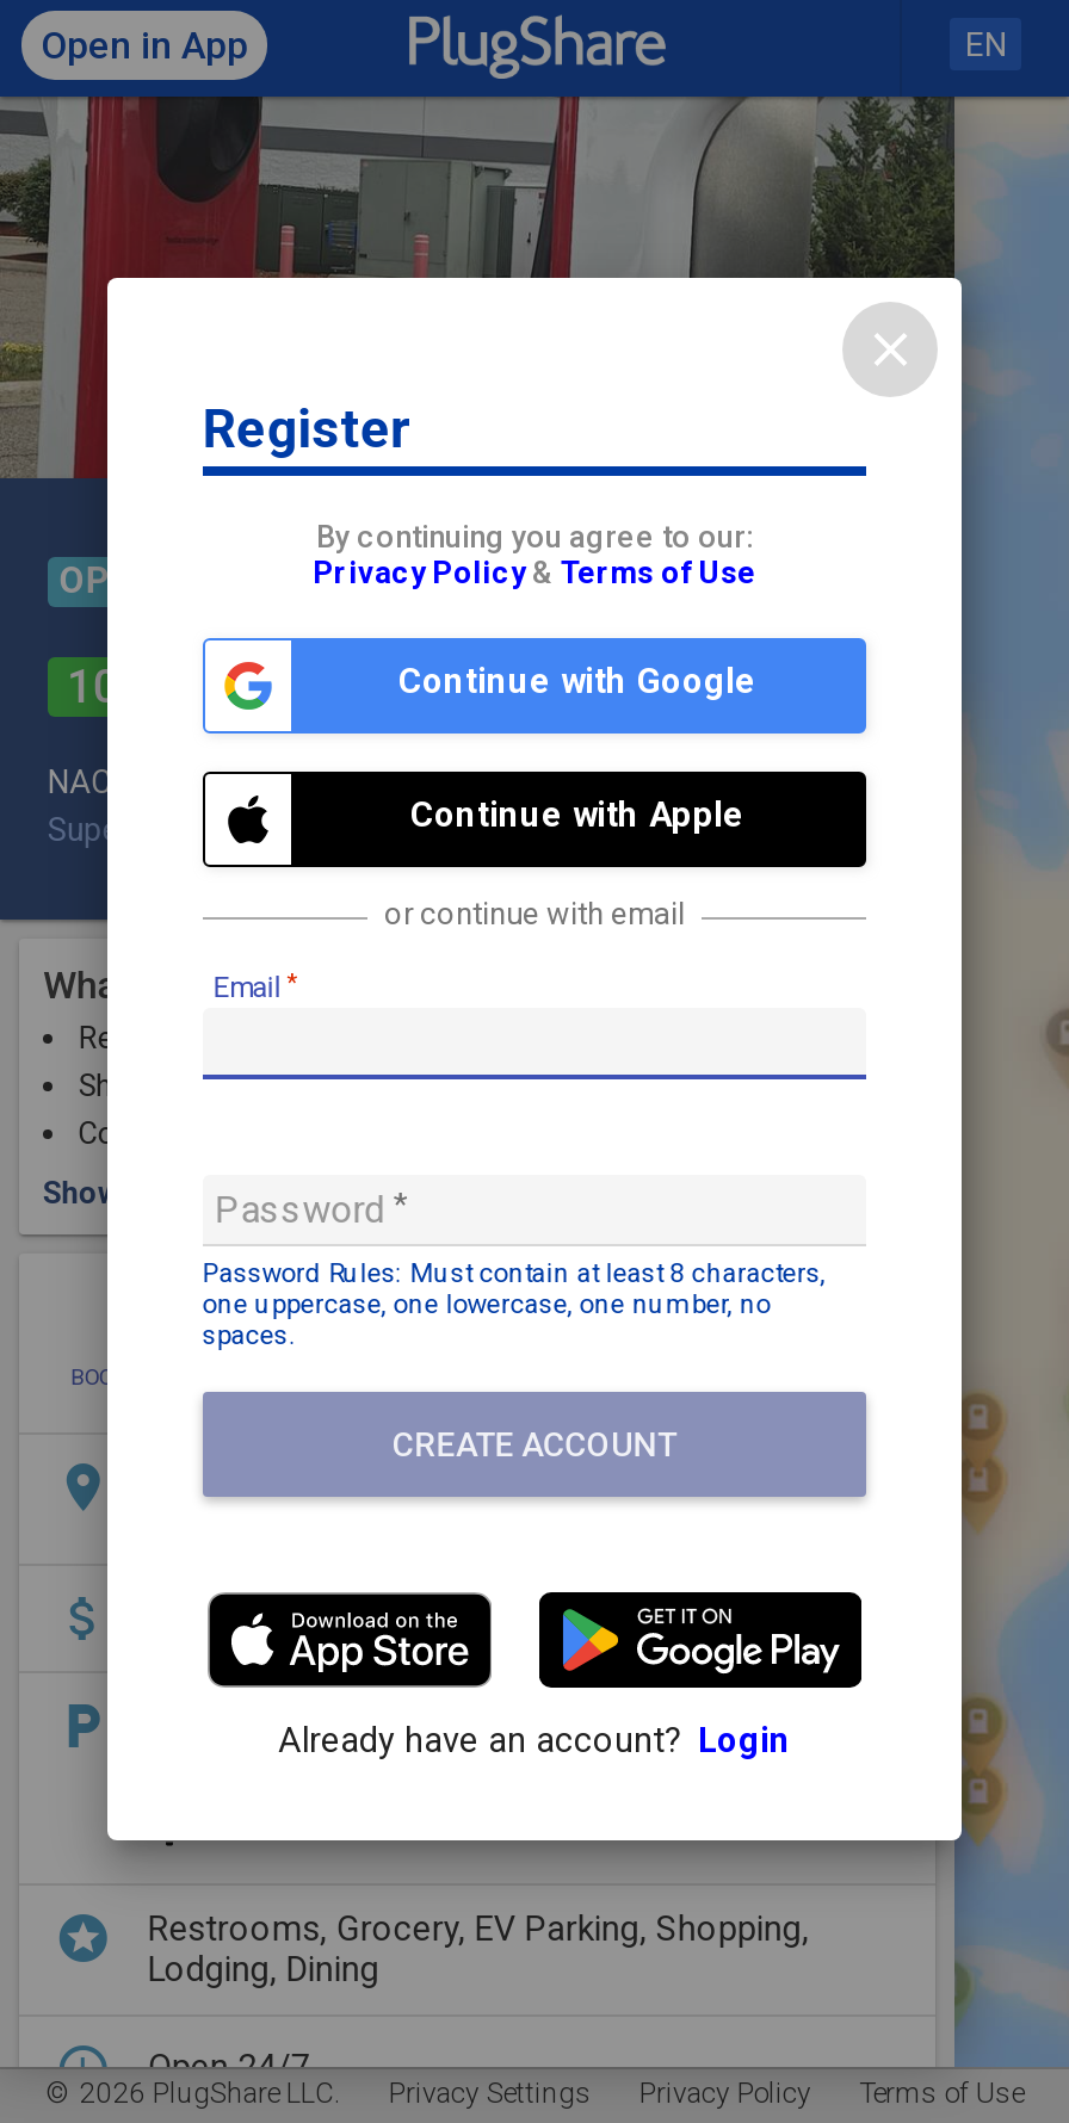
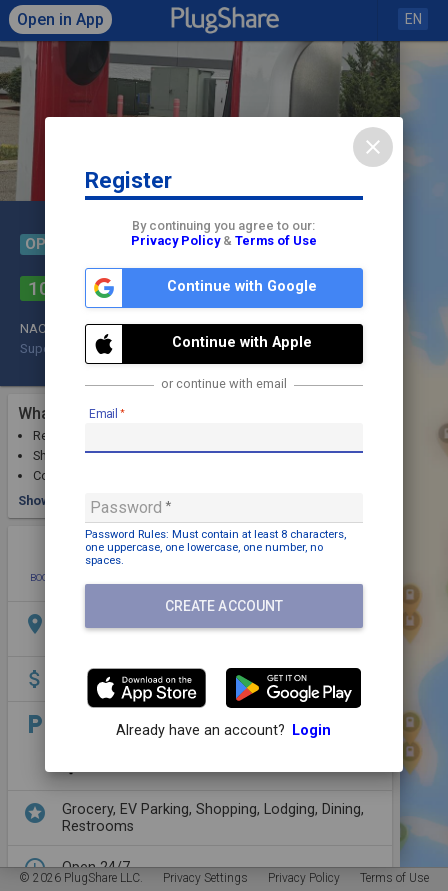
- Restrooms, Grocery, EV Parking, Shopping,
- Lodging, Dining
+ Grocery, EV Parking, Shopping, Lodging, Dining,
+ Restrooms
